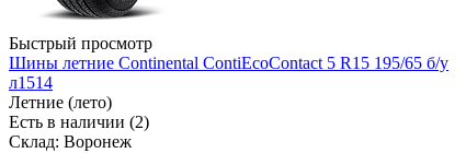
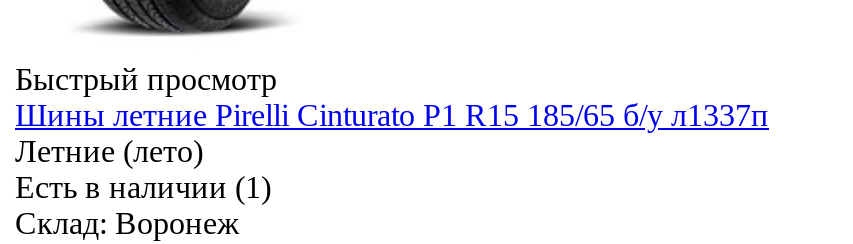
- Шины летние Continental ContiEcoContact 5 R15 195/65 б/у
- л1514
+ Шины летние Pirelli Cinturato P1 R15 185/65 б/у л1337п

- Есть в наличии (2)
+ Есть в наличии (1)
